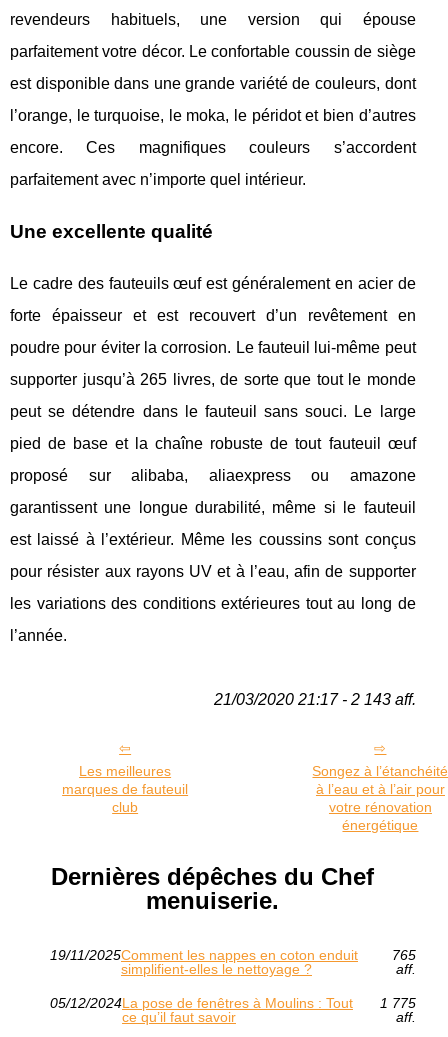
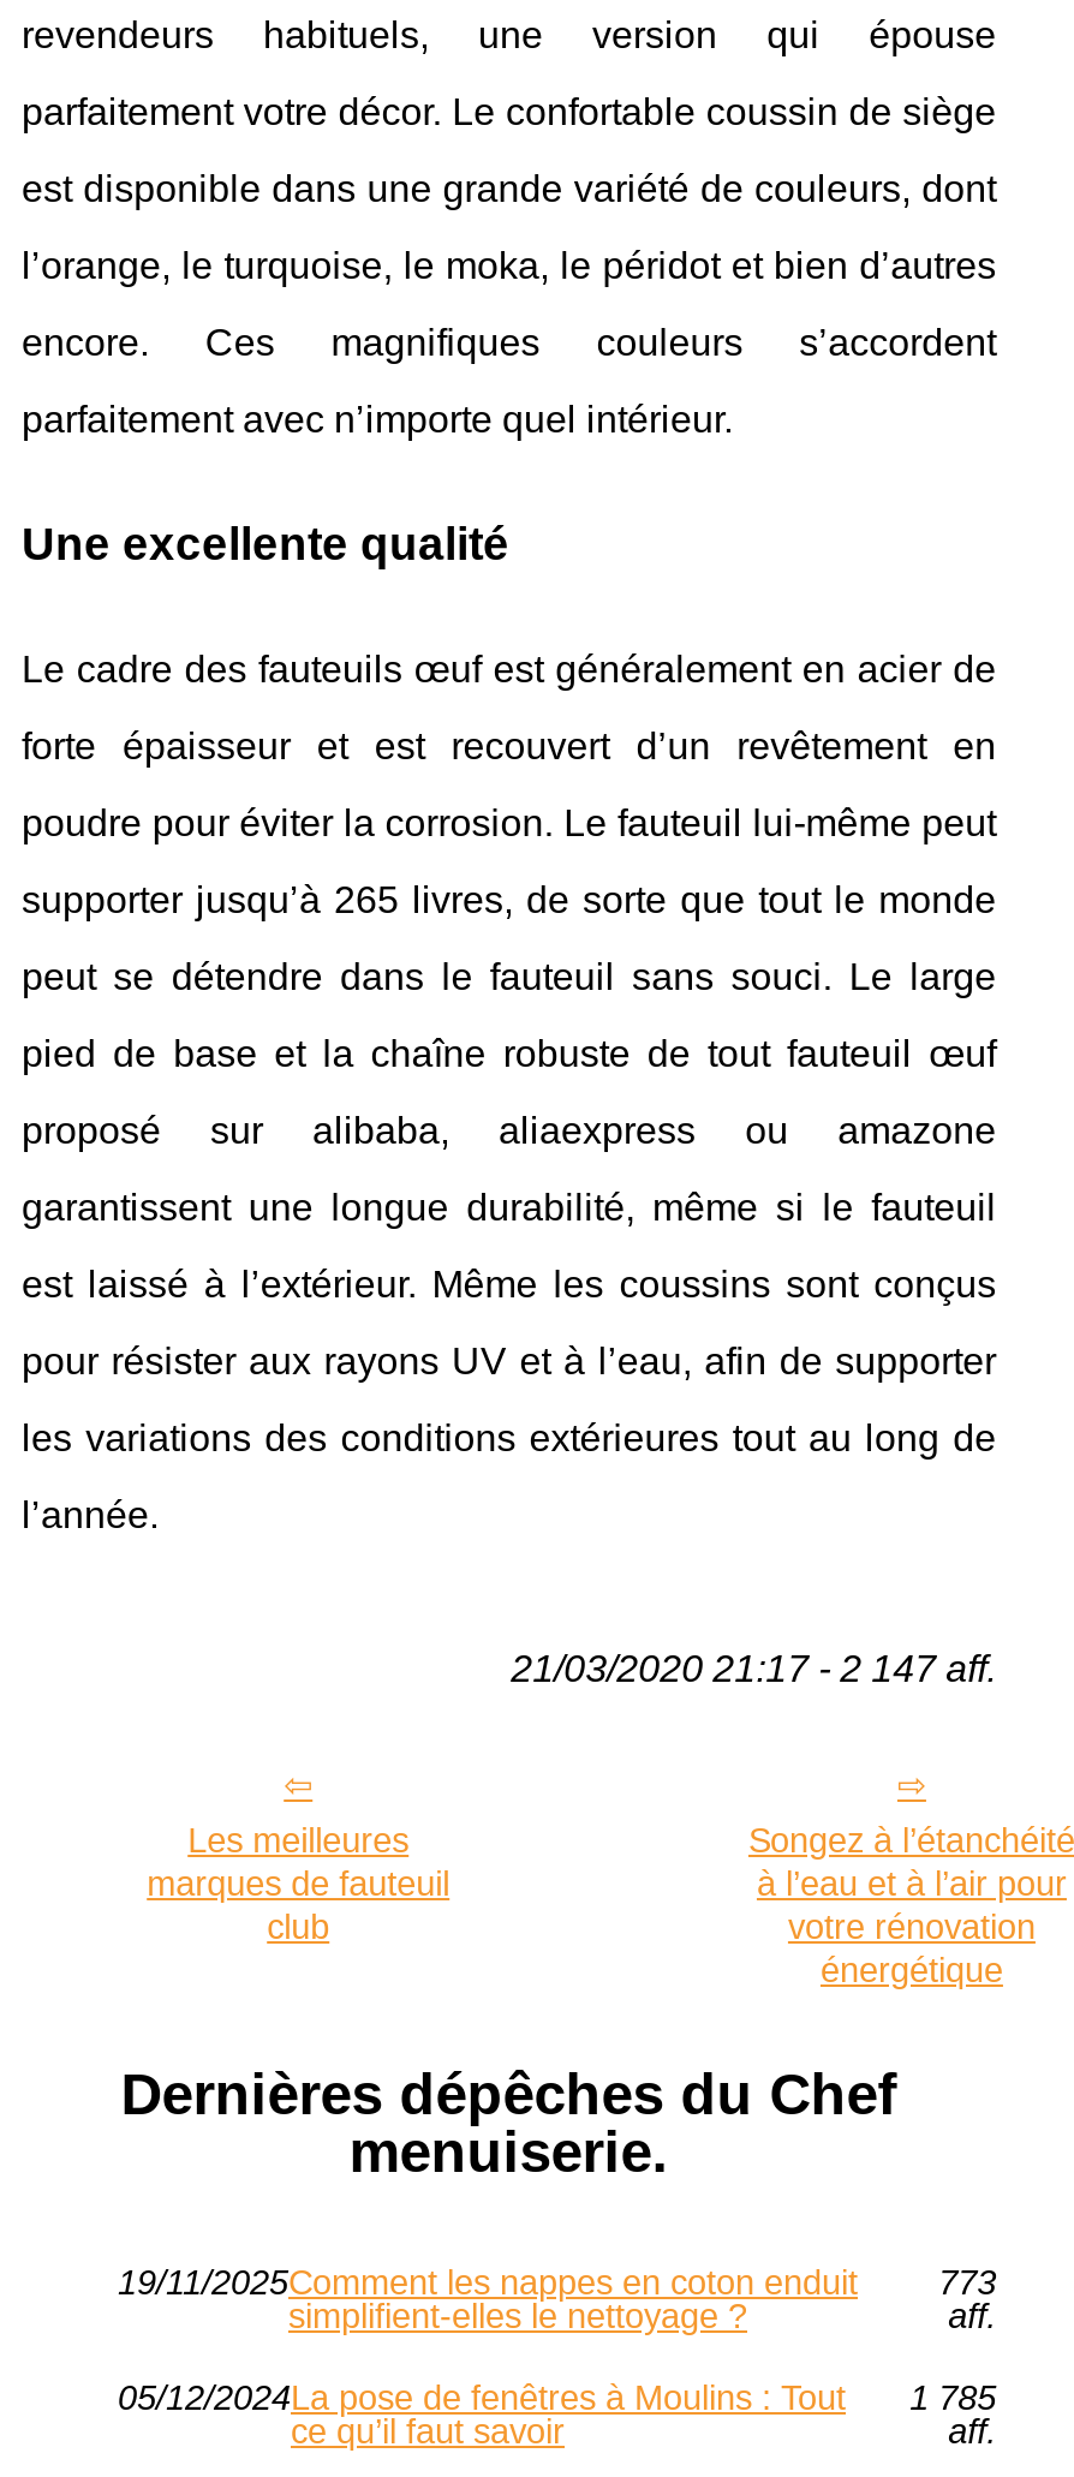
- 21/03/2020 21:17 - 2 143 aff.
+ 21/03/2020 21:17 - 2 147 aff.

- 765
+ 773

- 05/12/2024 La pose de fenêtres à Moulins : Tout 1 775
+ 05/12/2024 La pose de fenêtres à Moulins : Tout 1 785
